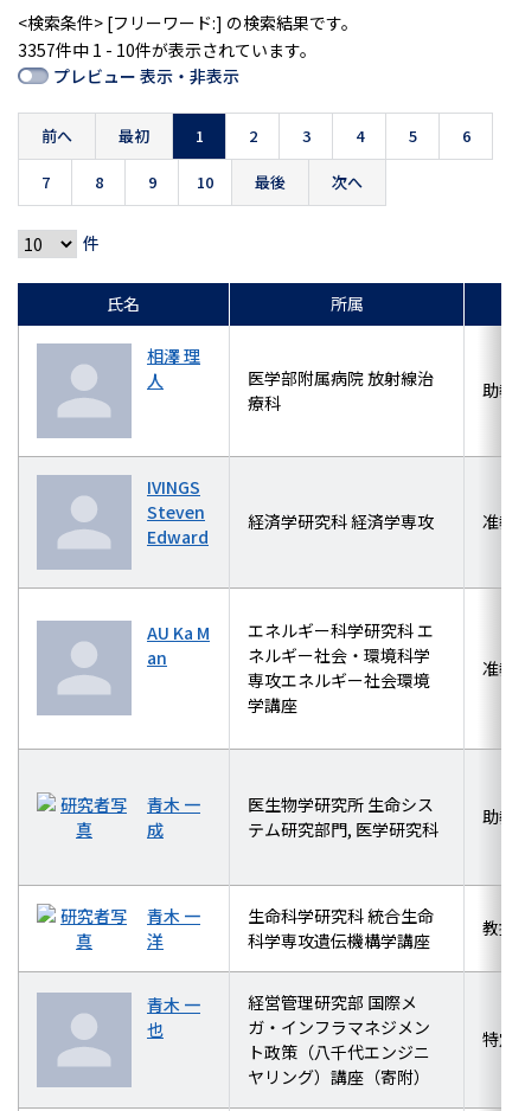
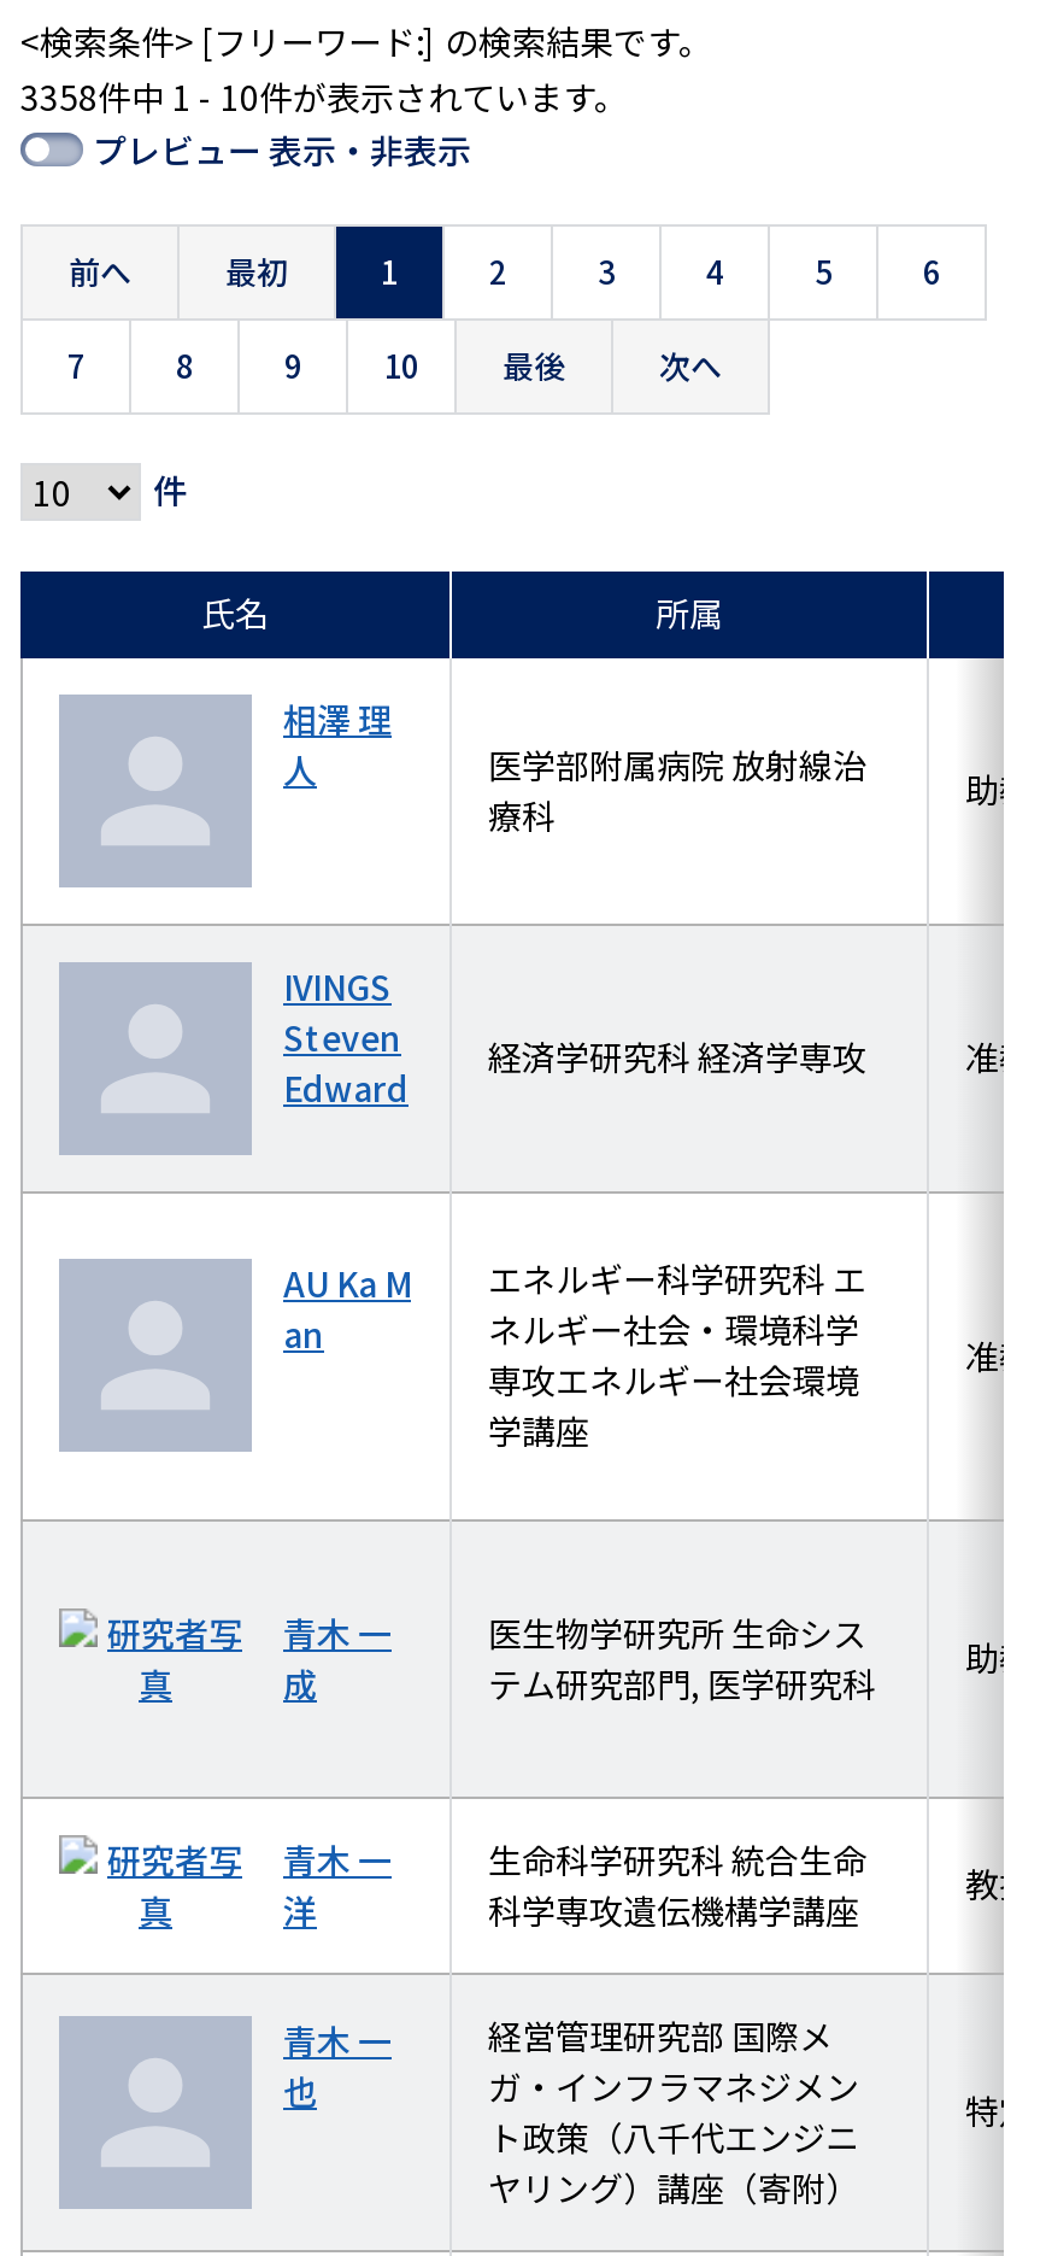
- 3357件中 1 - 10件が表示されています。
+ 3358件中 1 - 10件が表示されています。
